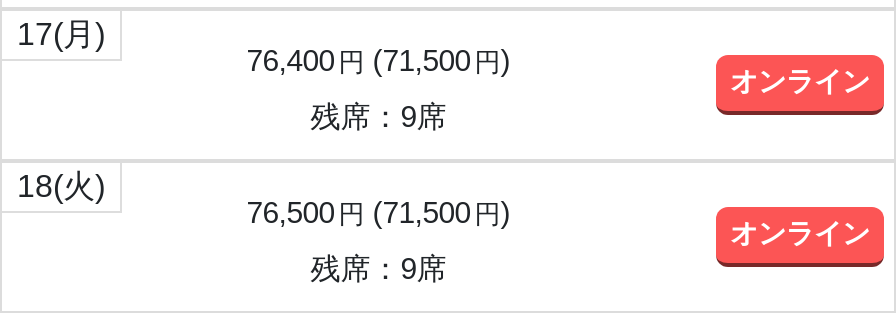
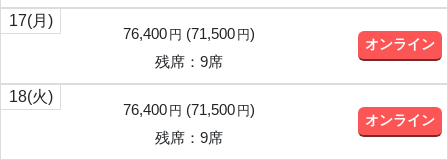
- 76,500 円 (71,500 円)
+ 76,400 円 (71,500 円)
